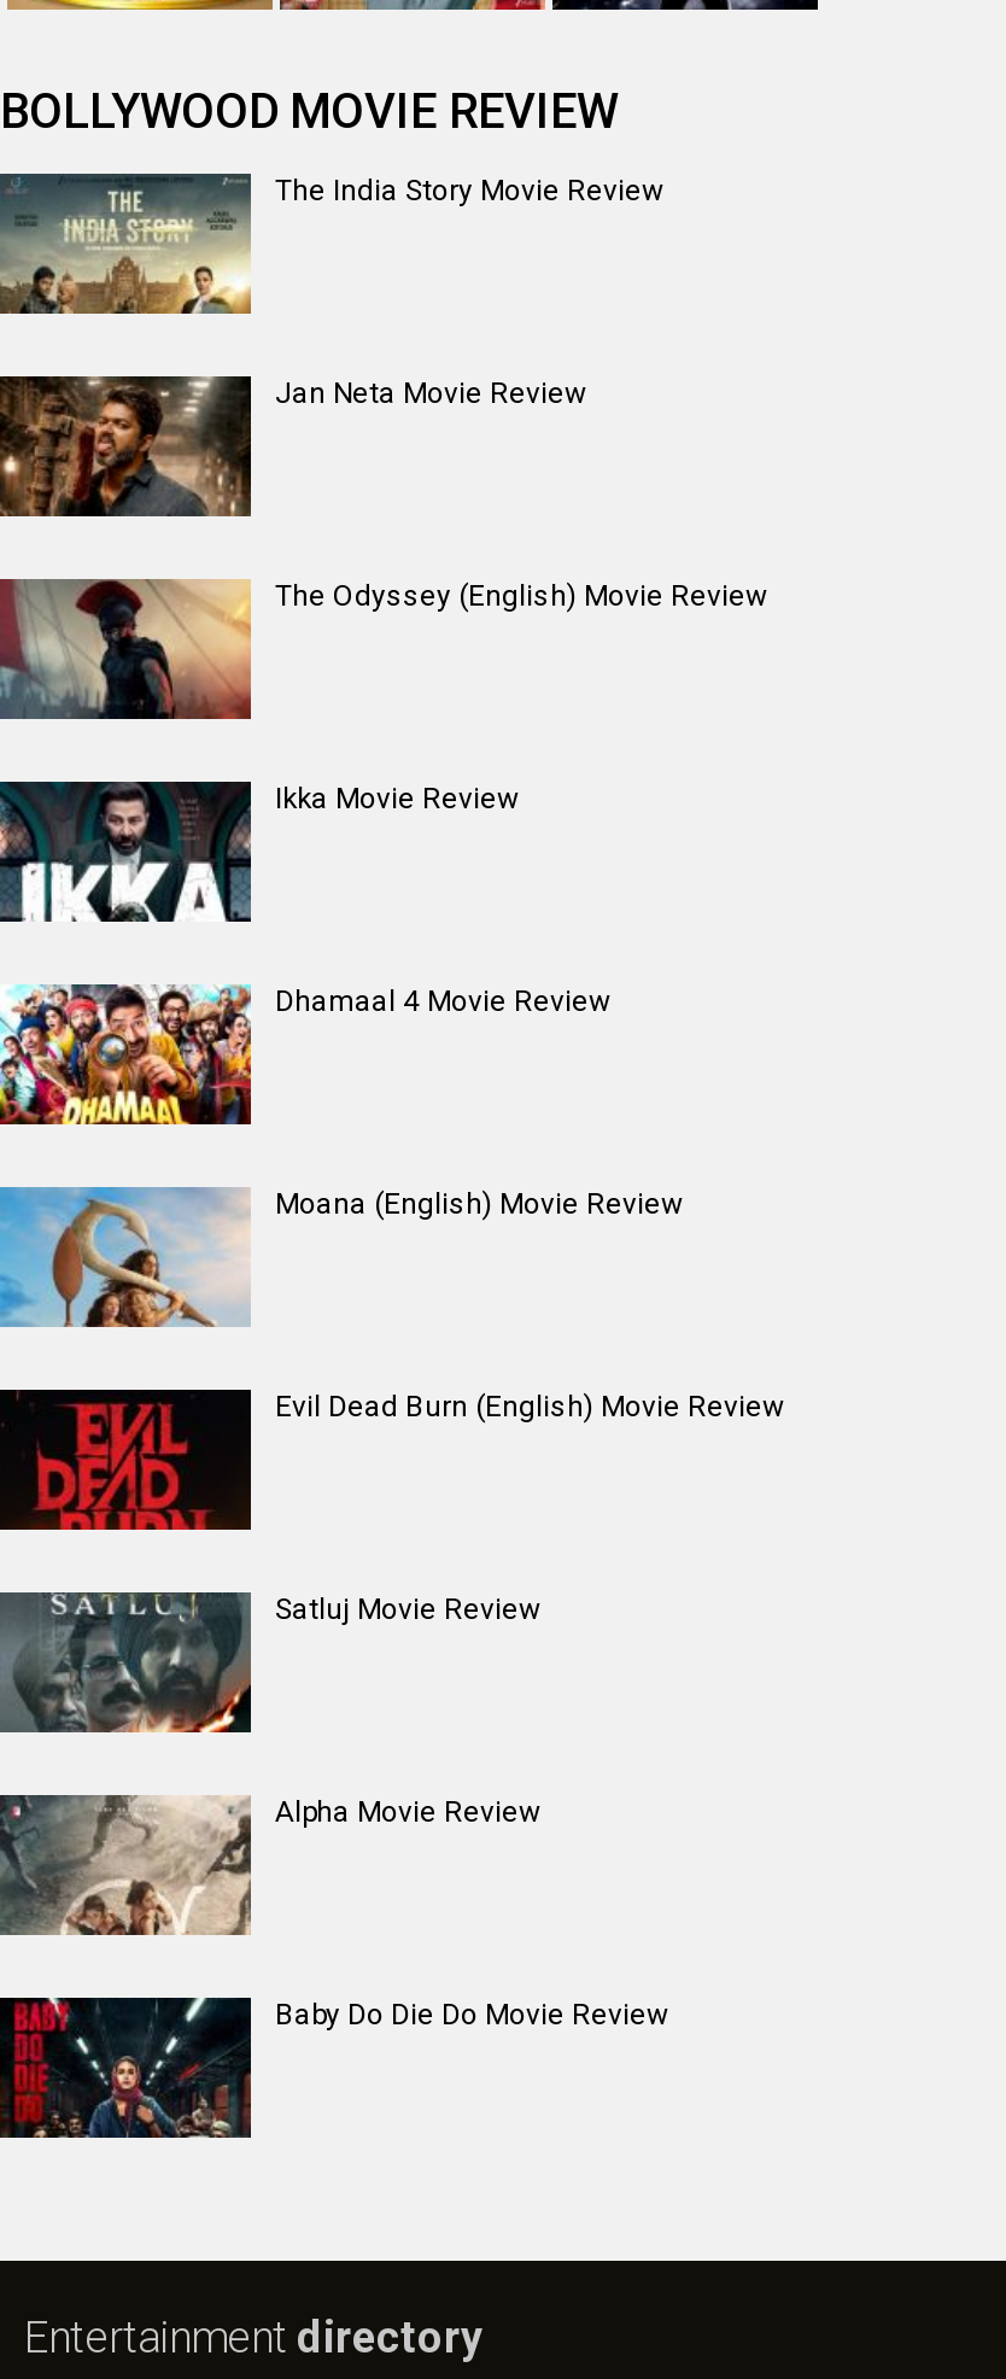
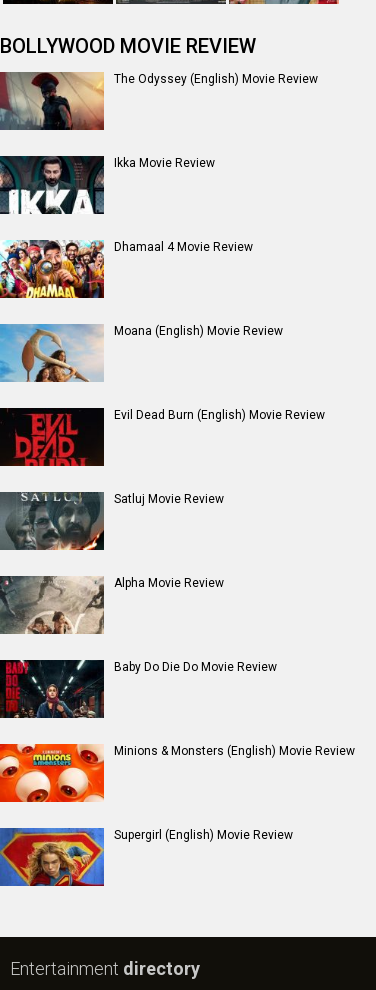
- [image]
- The India Story Movie Review

- [image]
- Jan Neta Movie Review

moved up: [image] | The Odyssey (English) Movie Review | Ikka Movie Review | ... | Alpha Movie Review | Baby Do Die Do Movie Review

moved up: [image]

+ [image]
+ Minions & Monsters (English) Movie Review

+ [image]
+ Supergirl (English) Movie Review
